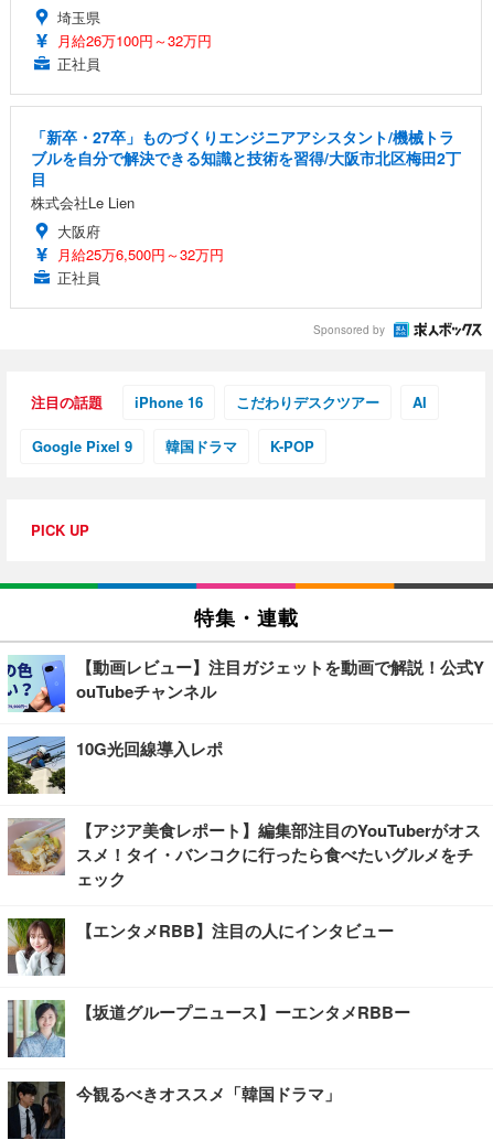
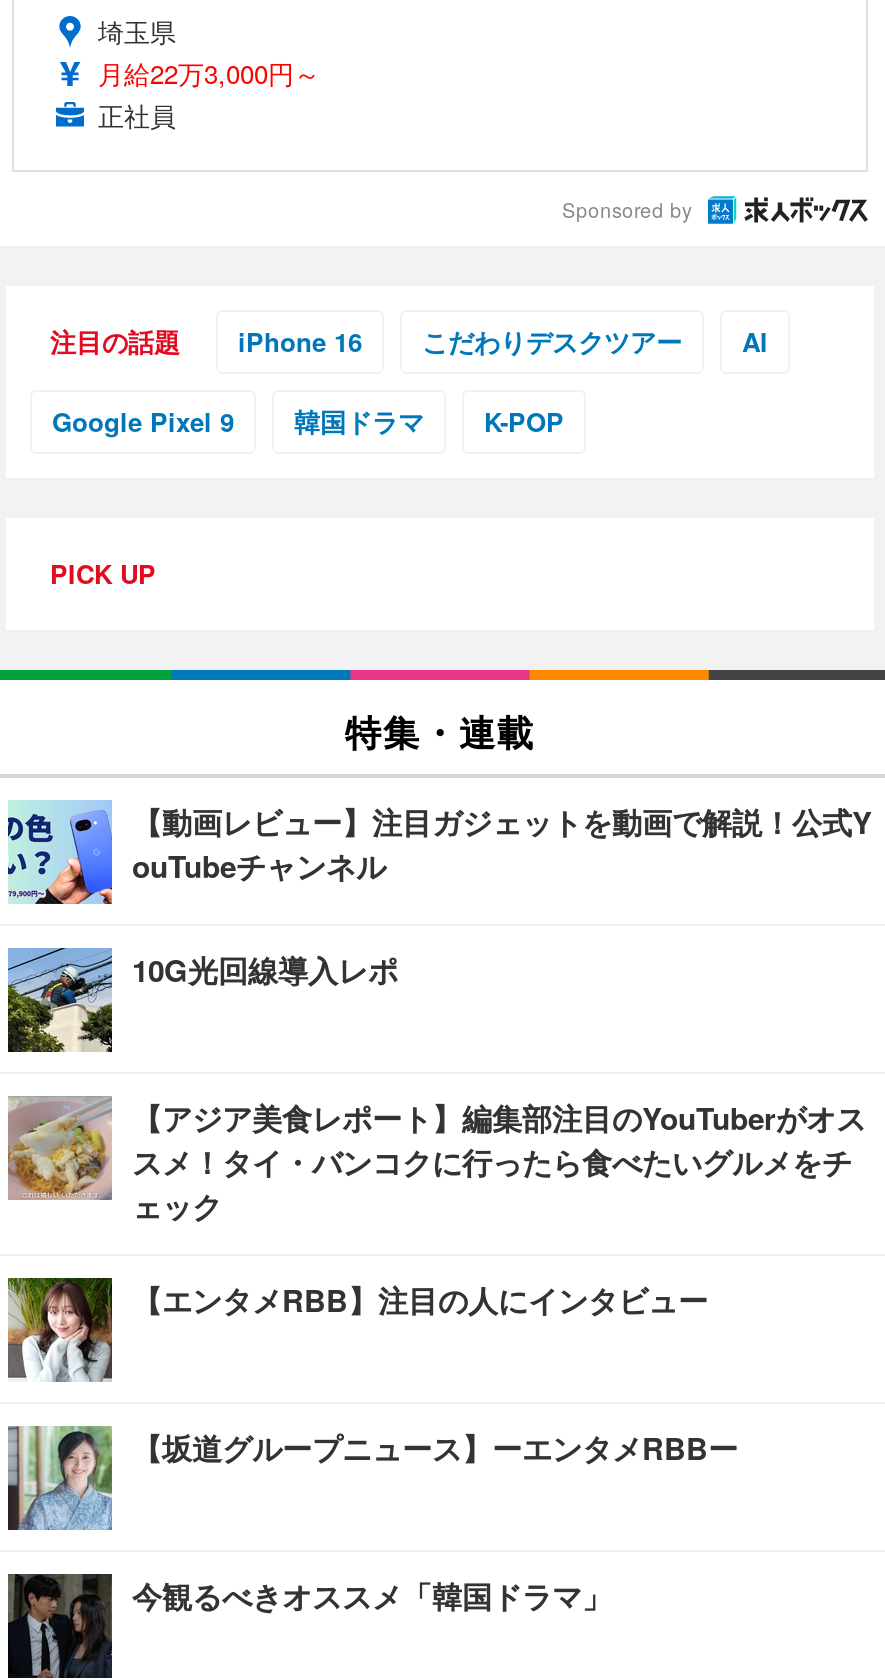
- 月給26万100円～32万円
- 正社員
- 「新卒・27卒」ものづくりエンジニアアシスタント/機械トラ
- ブルを自分で解決できる知識と技術を習得/大阪市北区梅田2丁
- 目
- 株式会社Le Lien
- 大阪府
- 月給25万6,500円～32万円
+ 月給22万3,000円～
